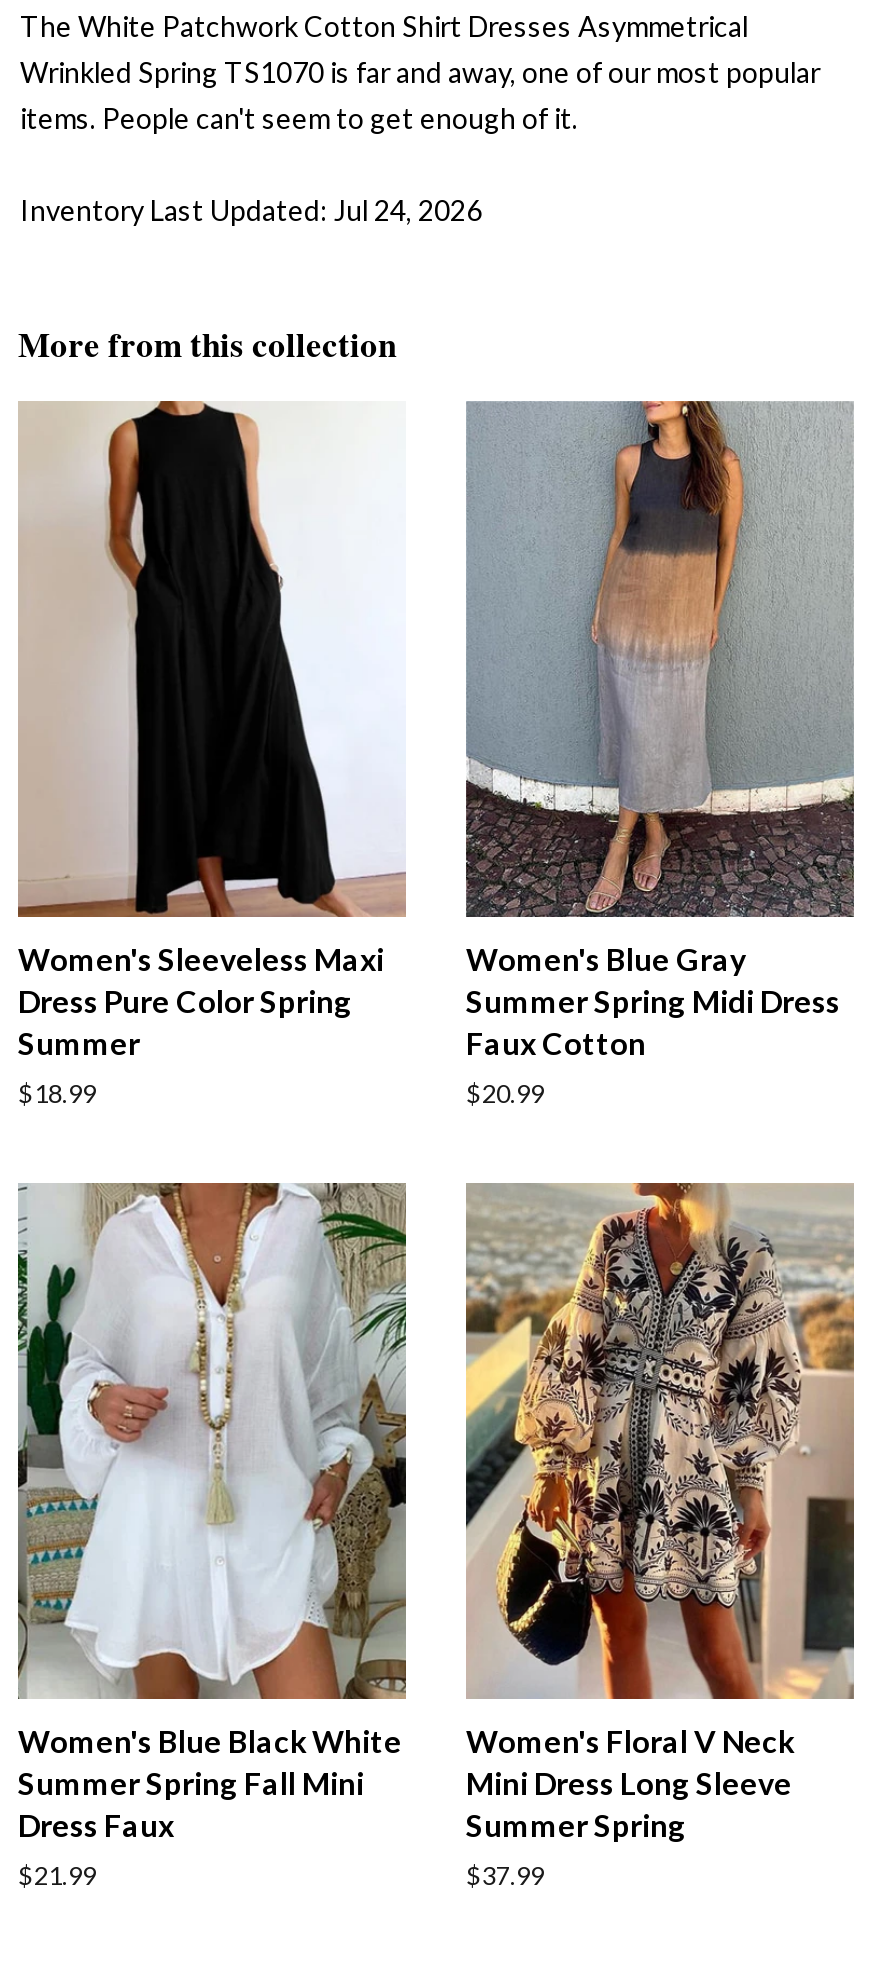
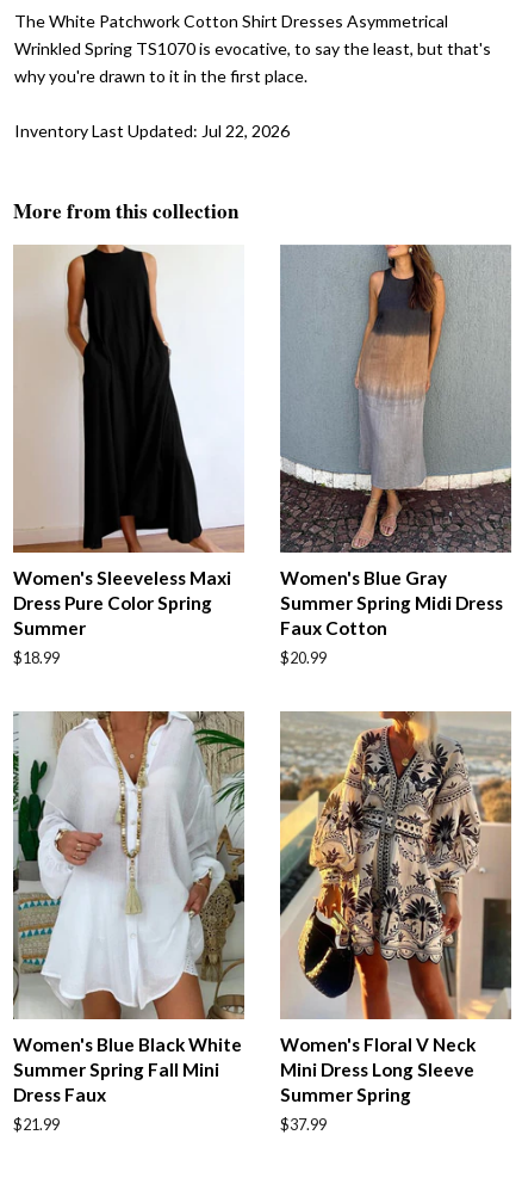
- Wrinkled Spring TS1070 is far and away, one of our most popular
- items. People can't seem to get enough of it.
+ Wrinkled Spring TS1070 is evocative, to say the least, but that's
+ why you're drawn to it in the first place.

- Inventory Last Updated: Jul 24, 2026
+ Inventory Last Updated: Jul 22, 2026
